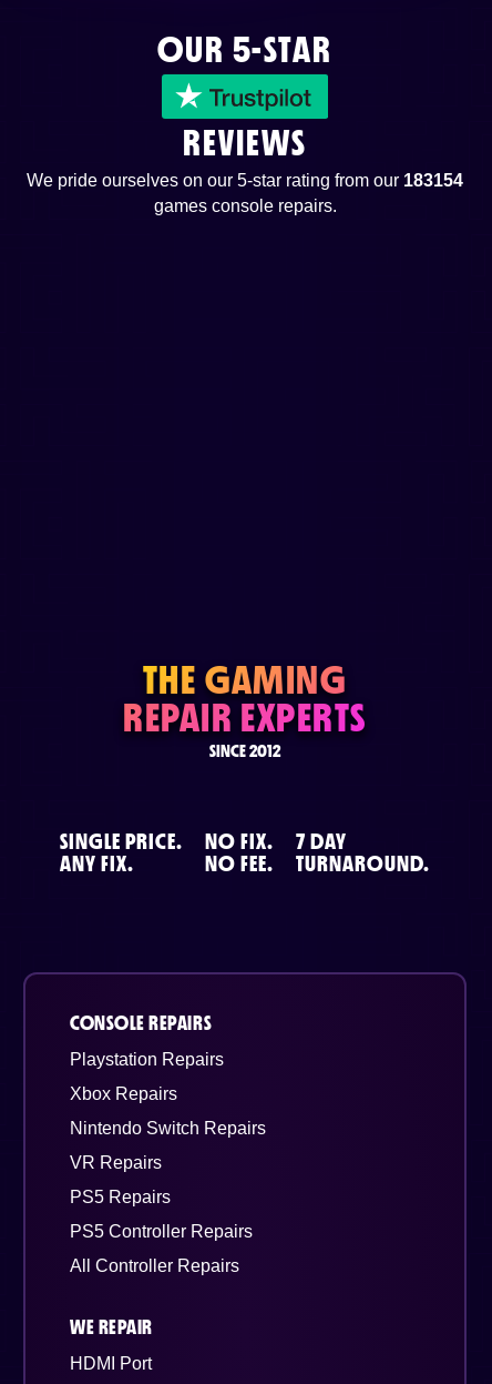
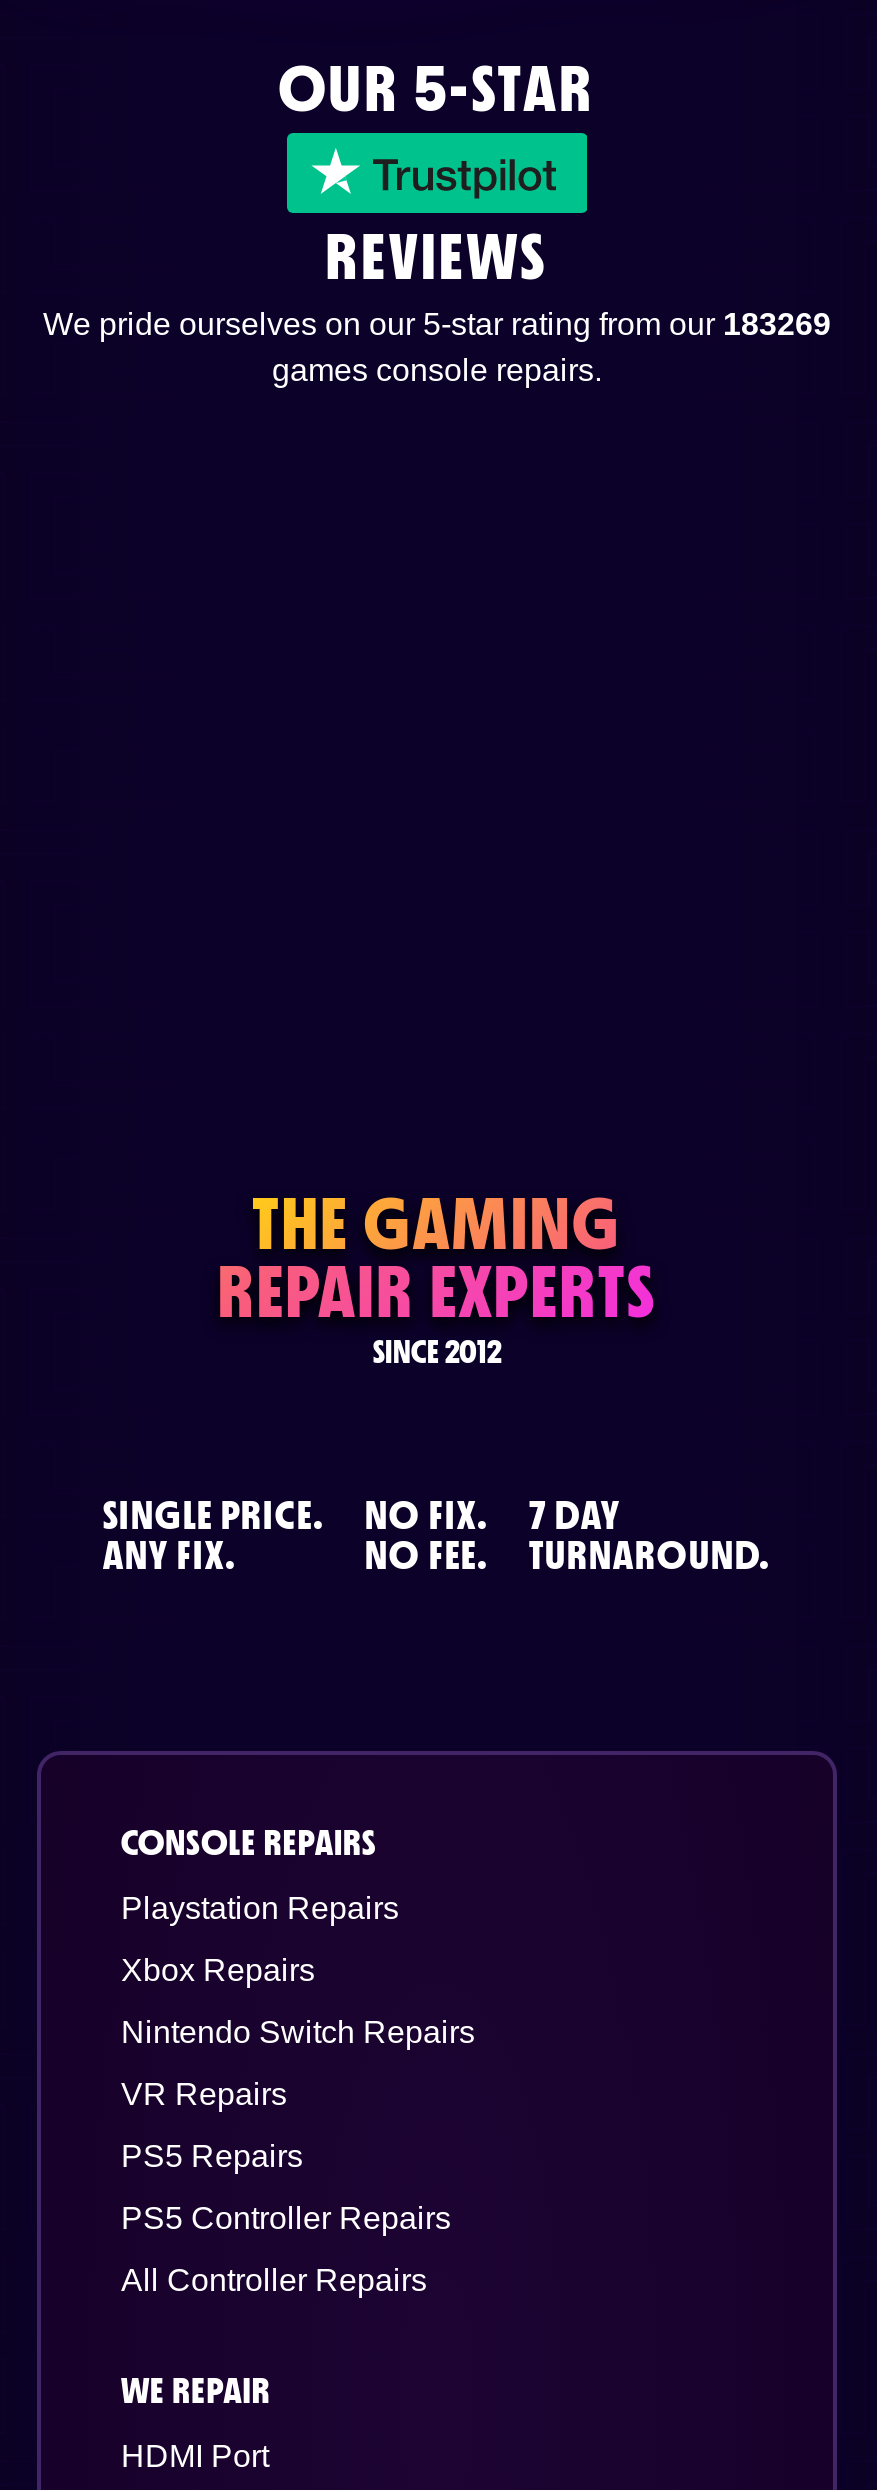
- We pride ourselves on our 5-star rating from our 183154
+ We pride ourselves on our 5-star rating from our 183269
